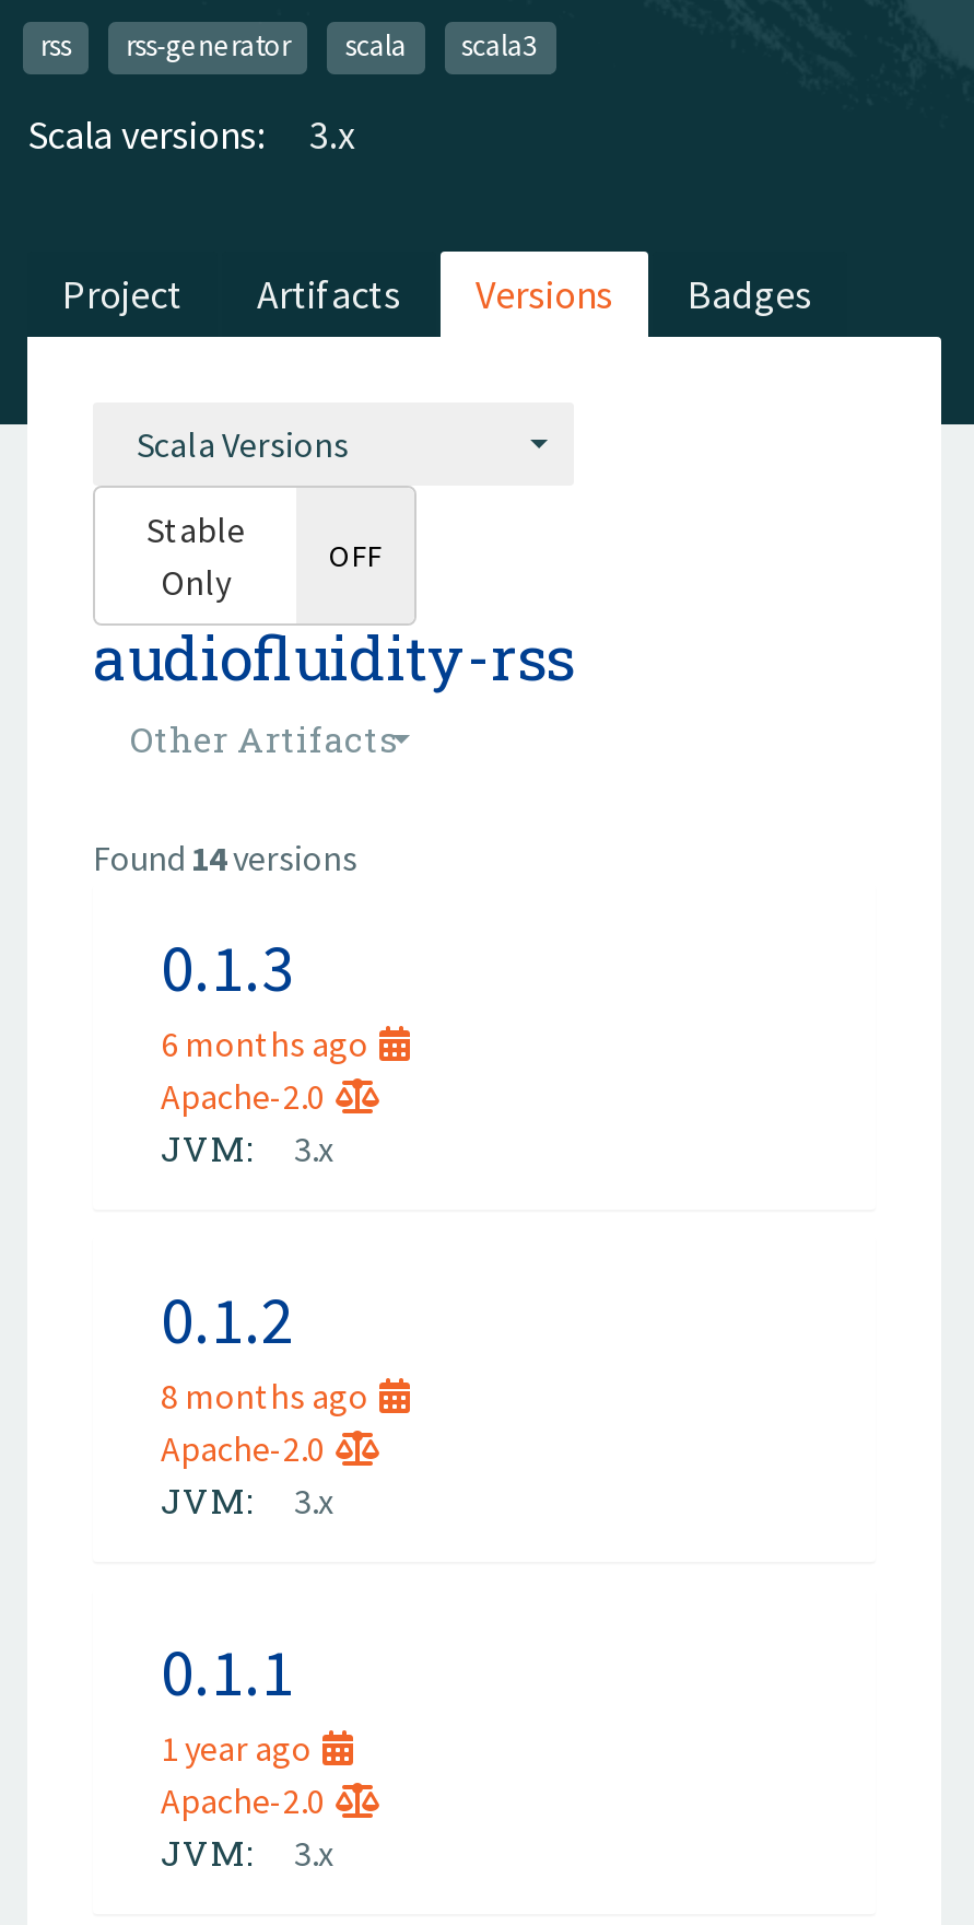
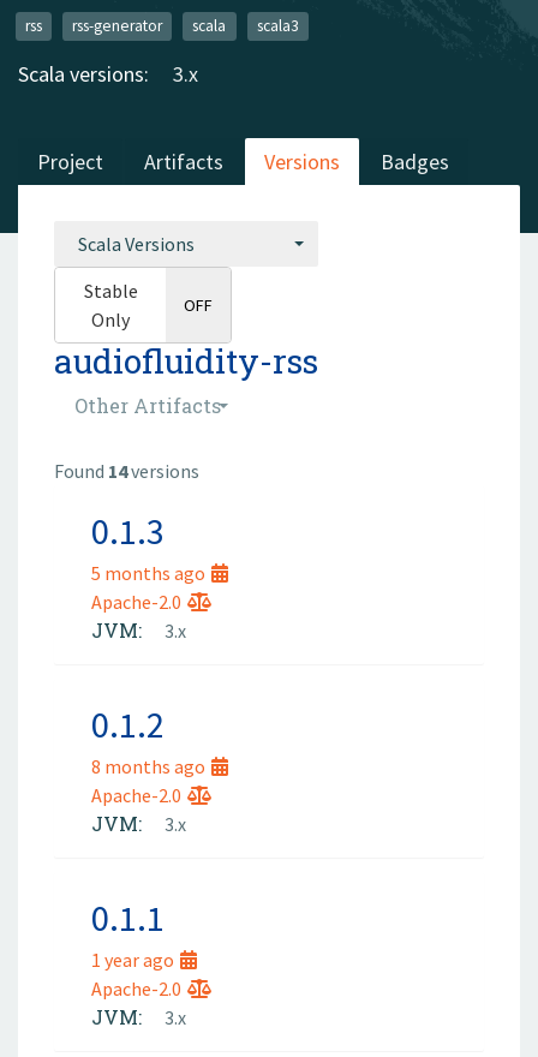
- 6 months ago
+ 5 months ago
